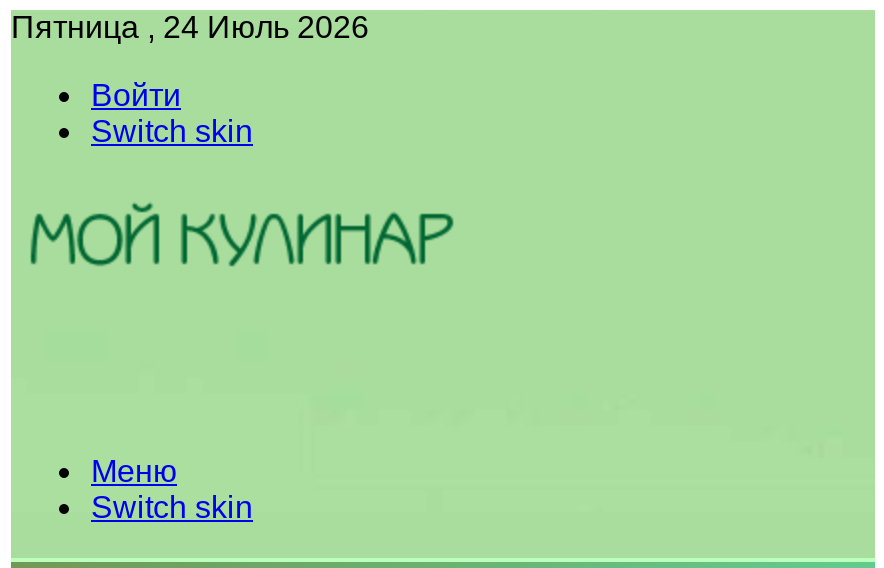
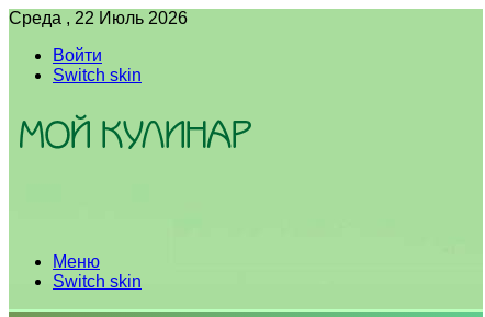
- Пятница , 24 Июль 2026
+ Среда , 22 Июль 2026
